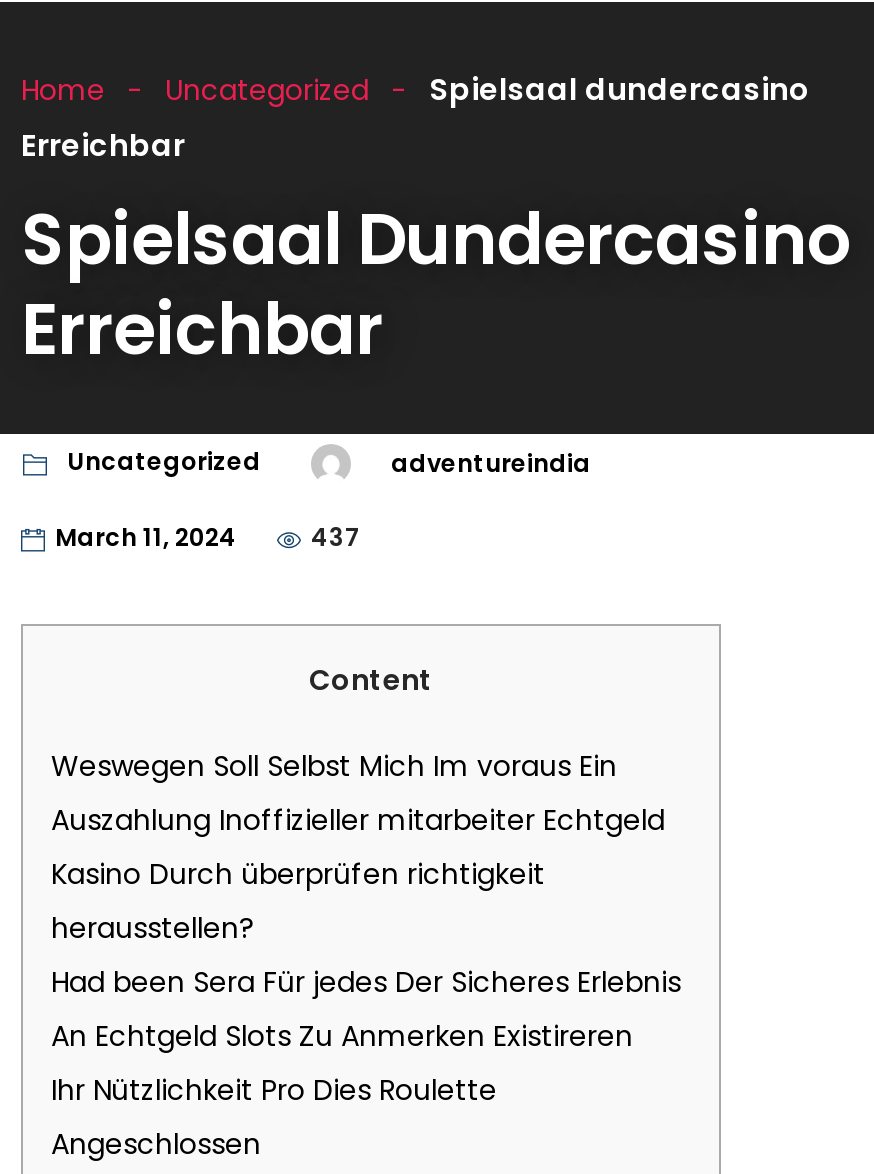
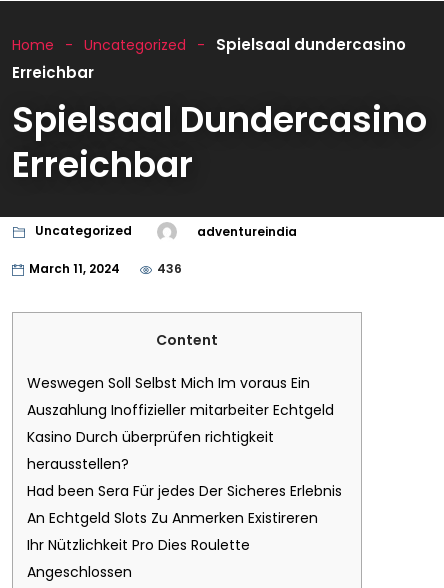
- 437
+ 436
